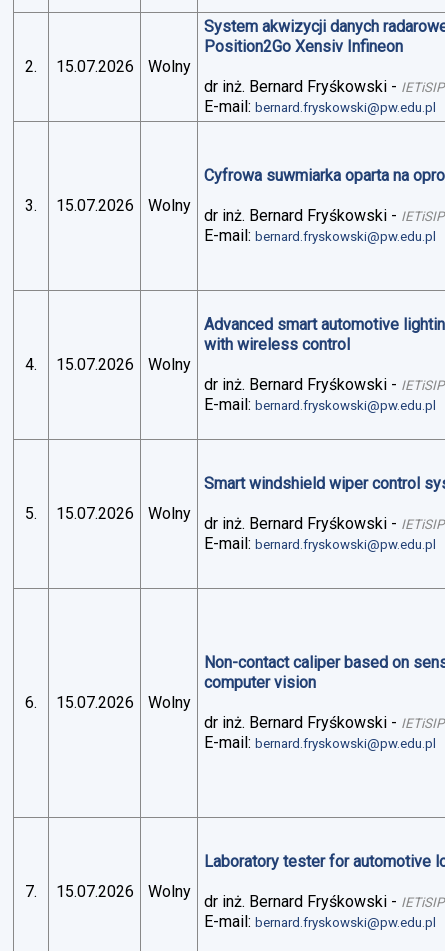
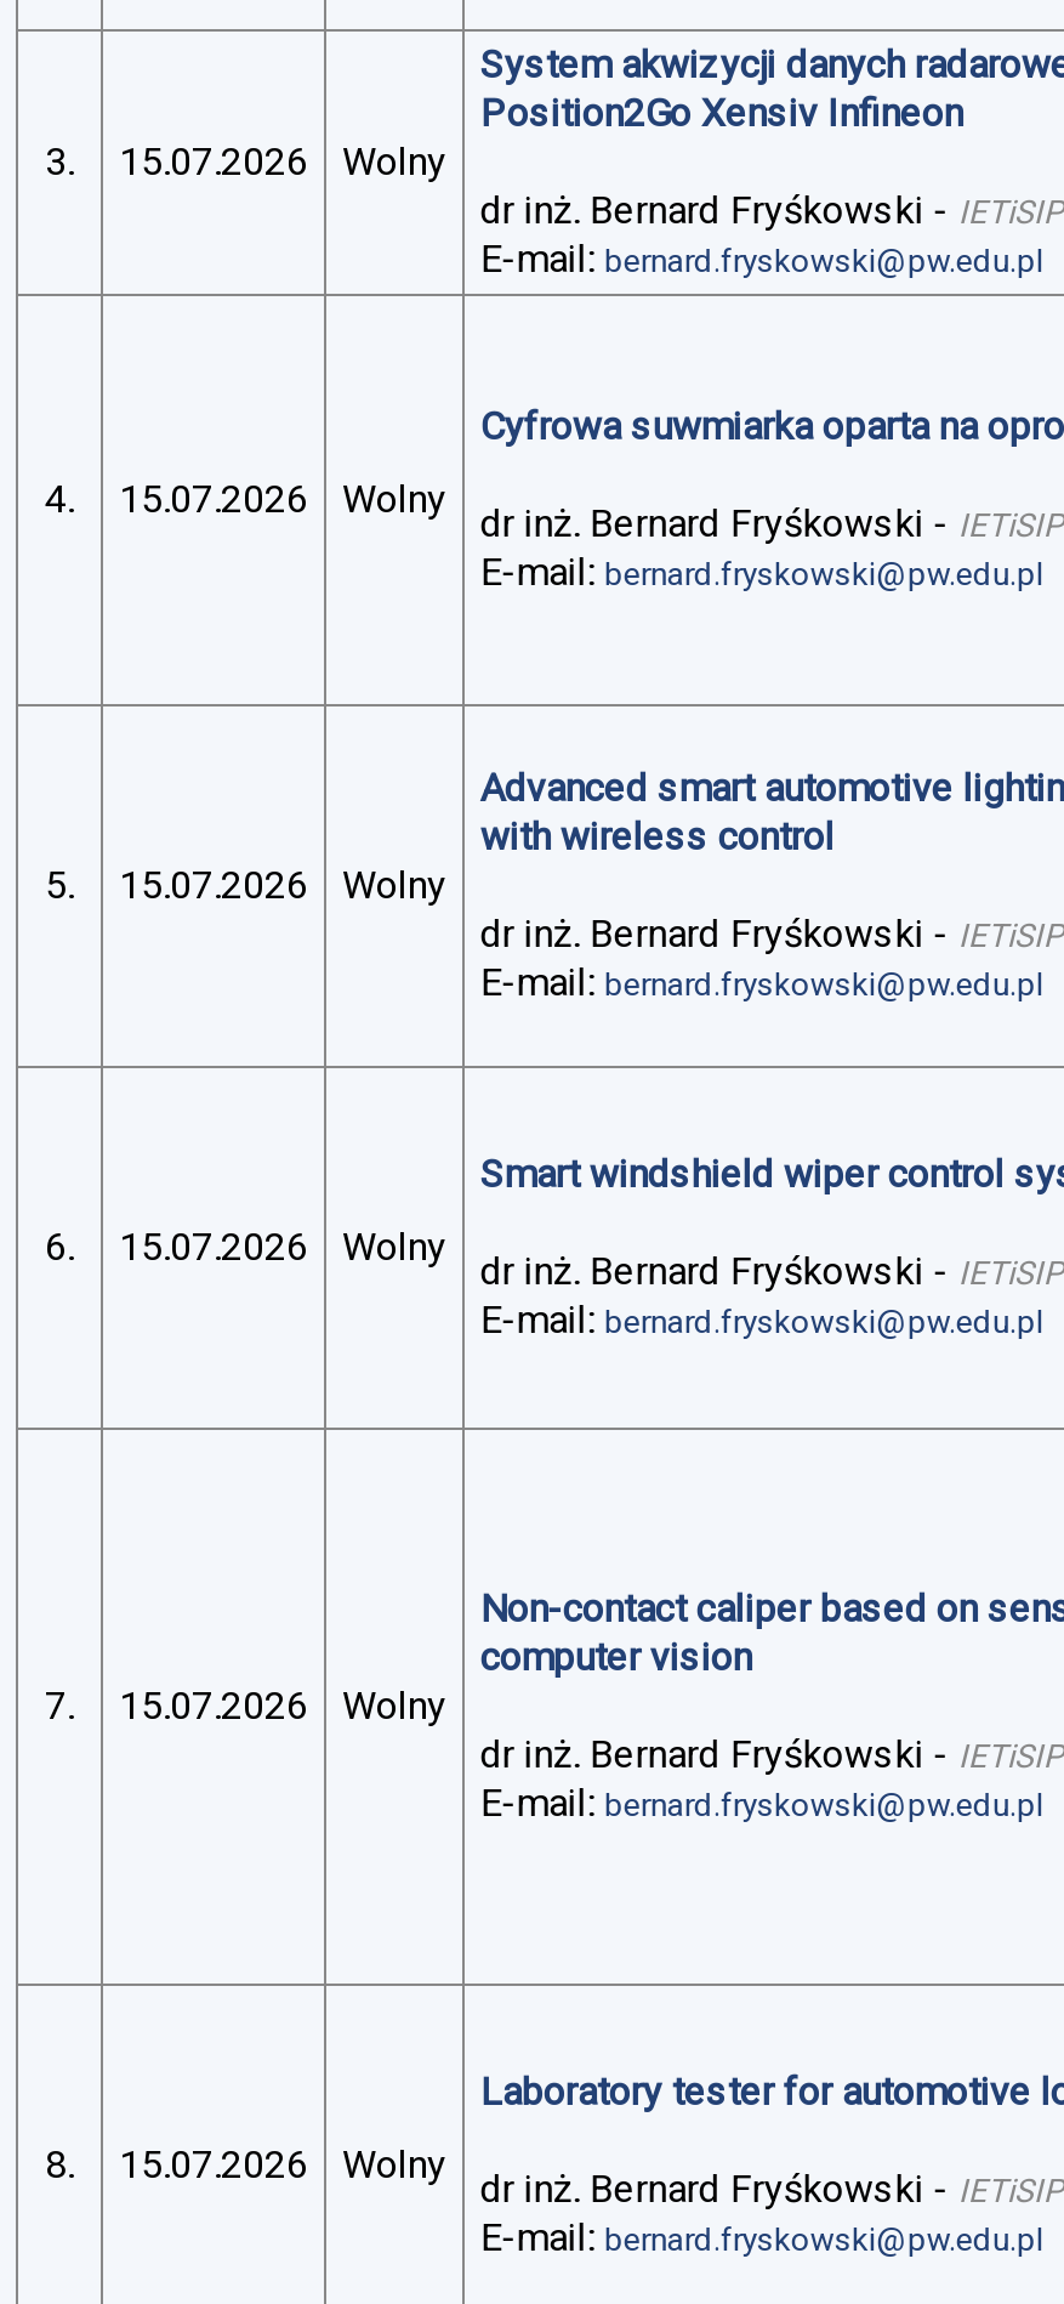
- 2. 15.07.2026 Wolny
+ 3. 15.07.2026 Wolny

- 3. 15.07.2026 Wolny
+ 4. 15.07.2026 Wolny

- 4. 15.07.2026 Wolny
+ 5. 15.07.2026 Wolny

- 5. 15.07.2026 Wolny
+ 6. 15.07.2026 Wolny

- 6. 15.07.2026 Wolny
+ 7. 15.07.2026 Wolny

- 7. 15.07.2026 Wolny
+ 8. 15.07.2026 Wolny
